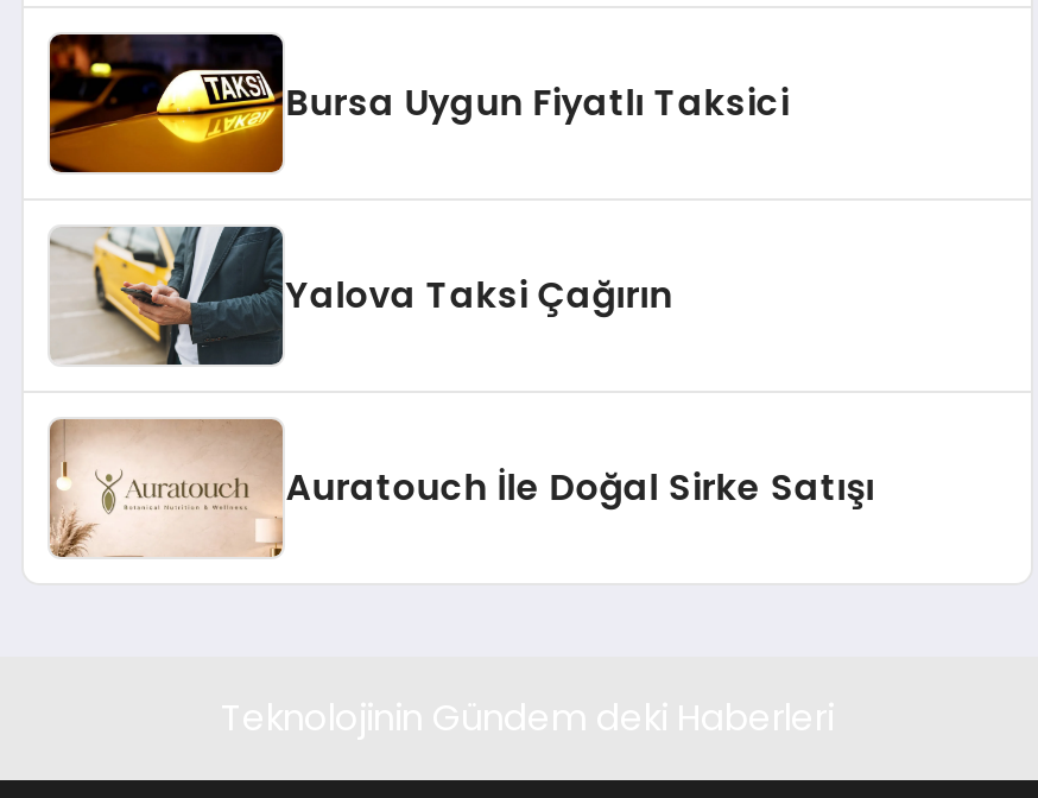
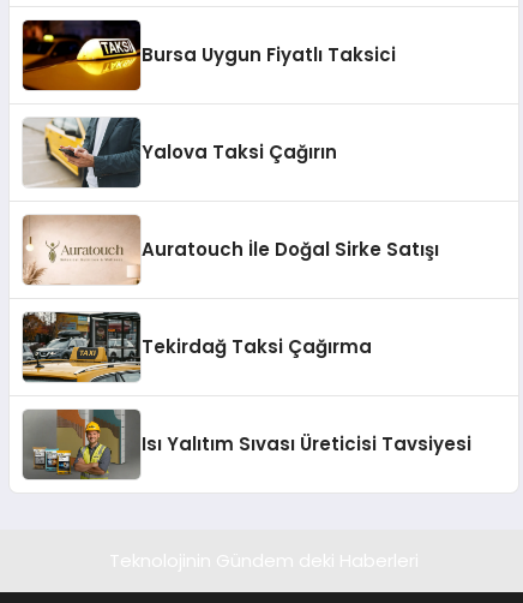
+ [image]
+ Tekirdağ Taksi Çağırma

+ [image]
+ Isı Yalıtım Sıvası Üreticisi Tavsiyesi
